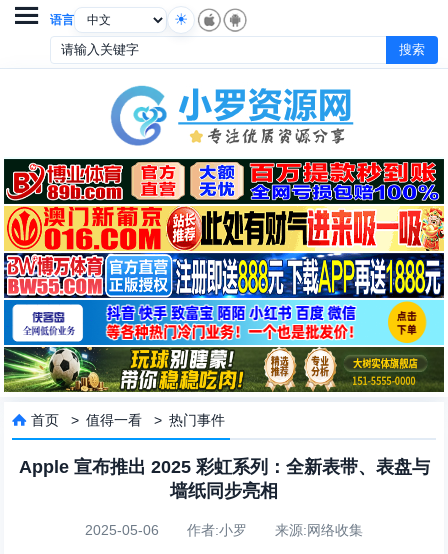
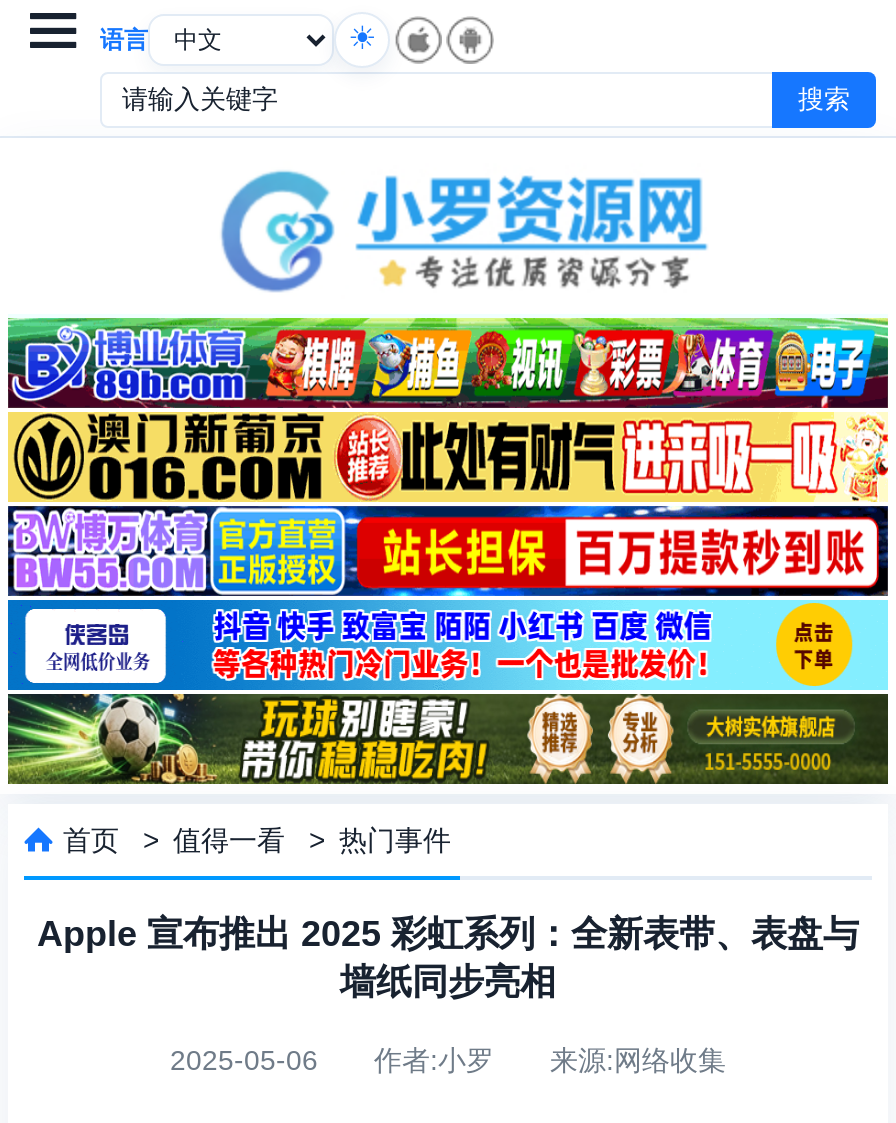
- [image]
+ [image]
